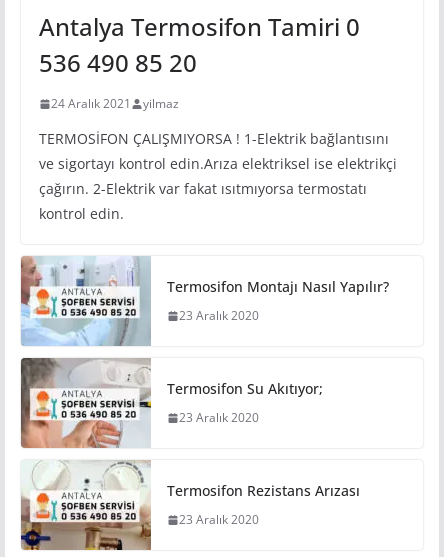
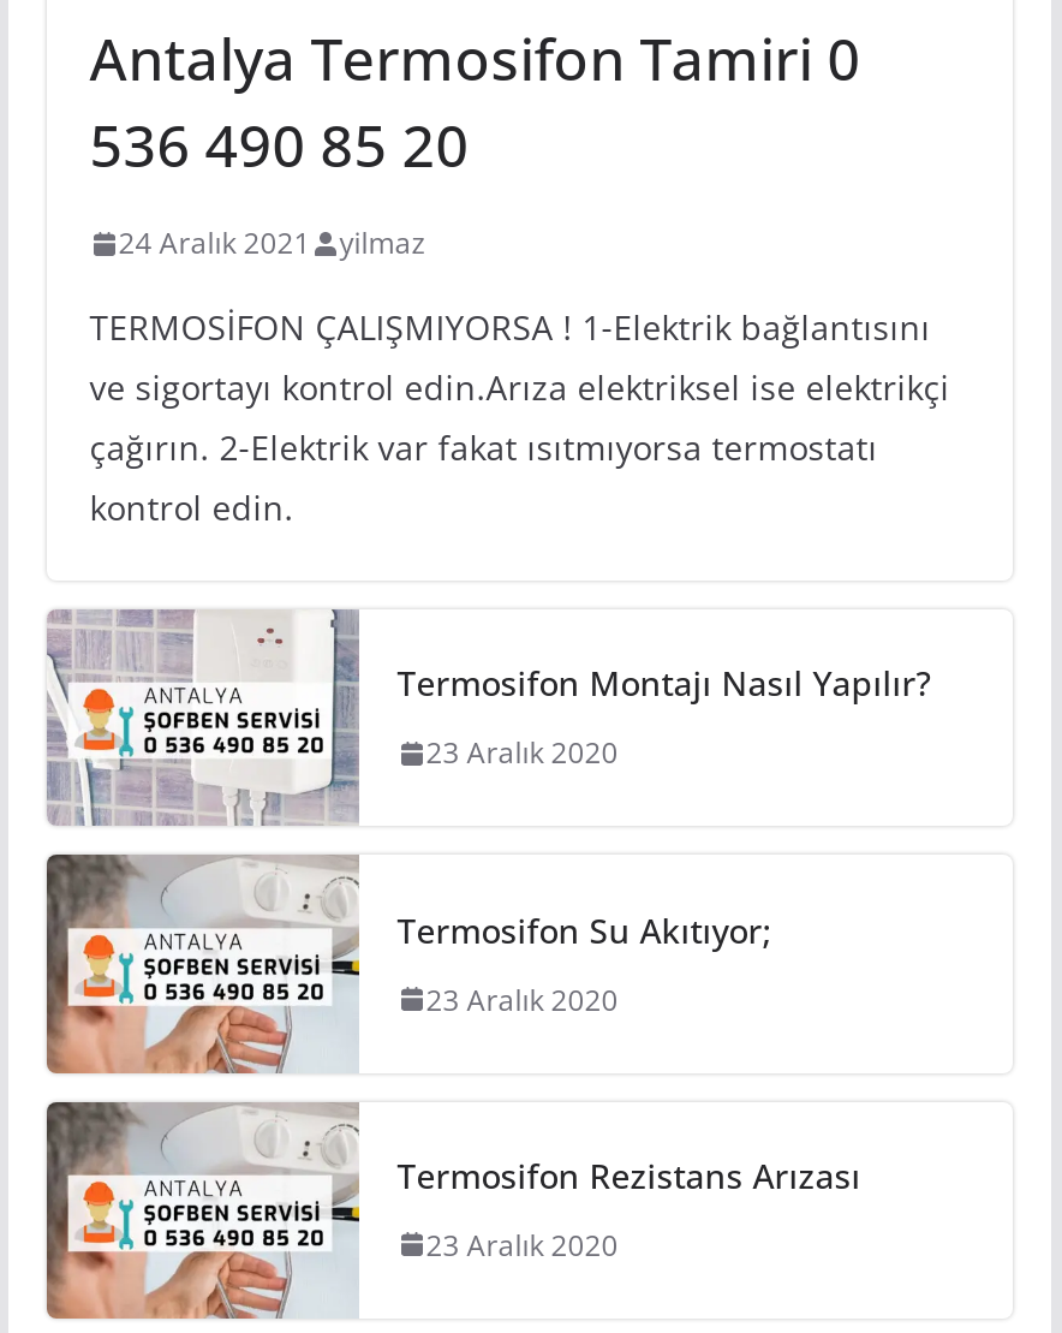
- [image]
+ [image]

- [image]
+ [image]
